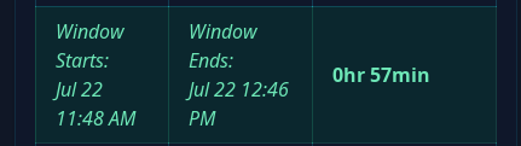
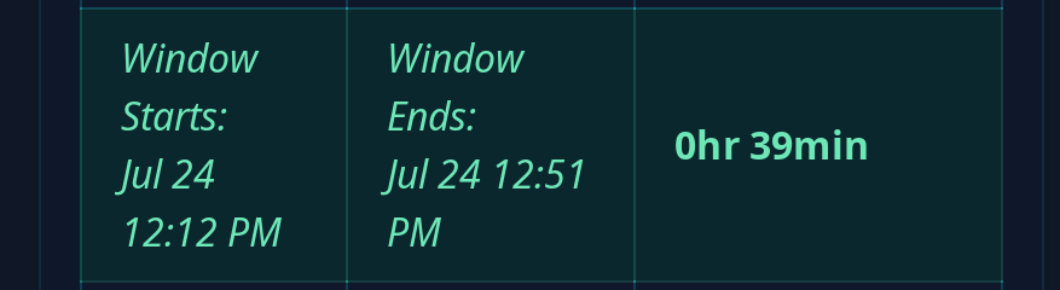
- 0hr 57min
+ 0hr 39min

- Jul 22
- 11:48 AM
+ Jul 24
+ 12:12 PM

- Jul 22 12:46
+ Jul 24 12:51
